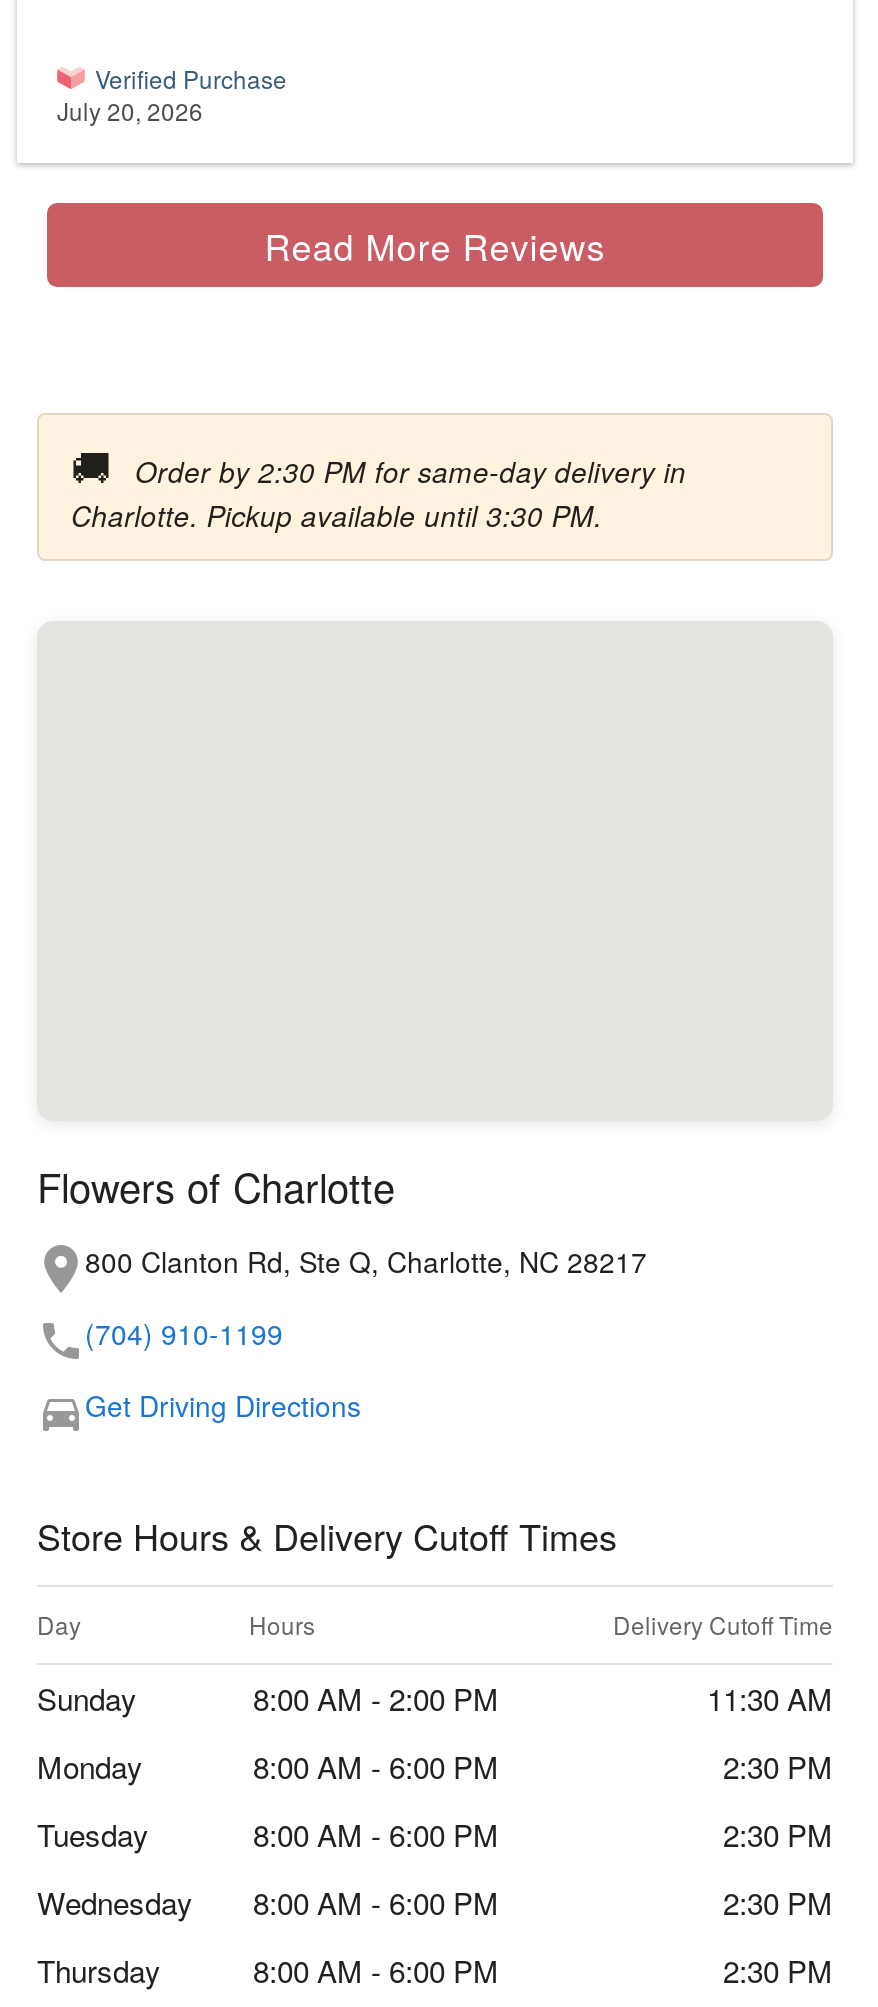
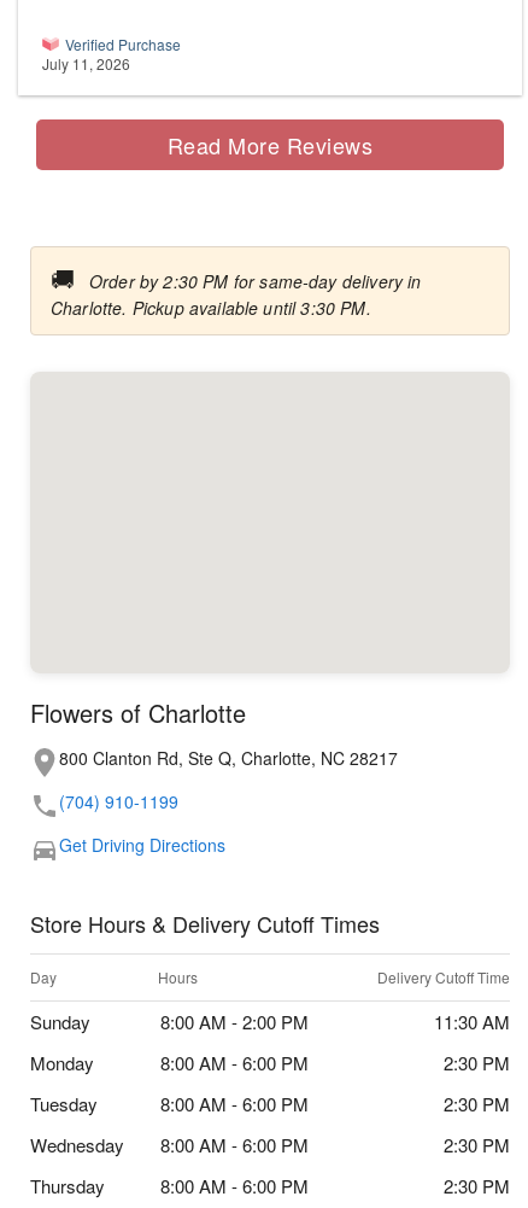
- July 20, 2026
+ July 11, 2026
